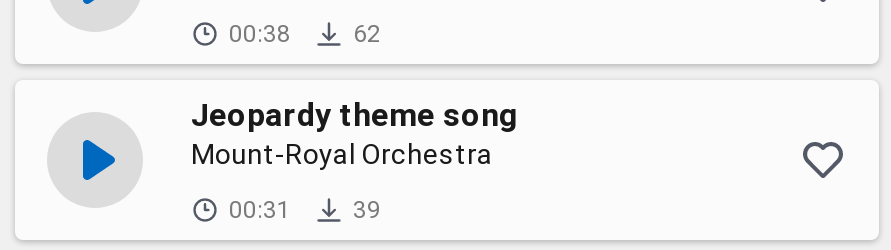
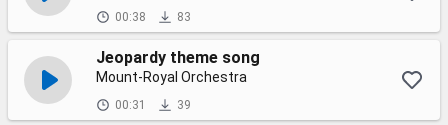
- 62
+ 83
